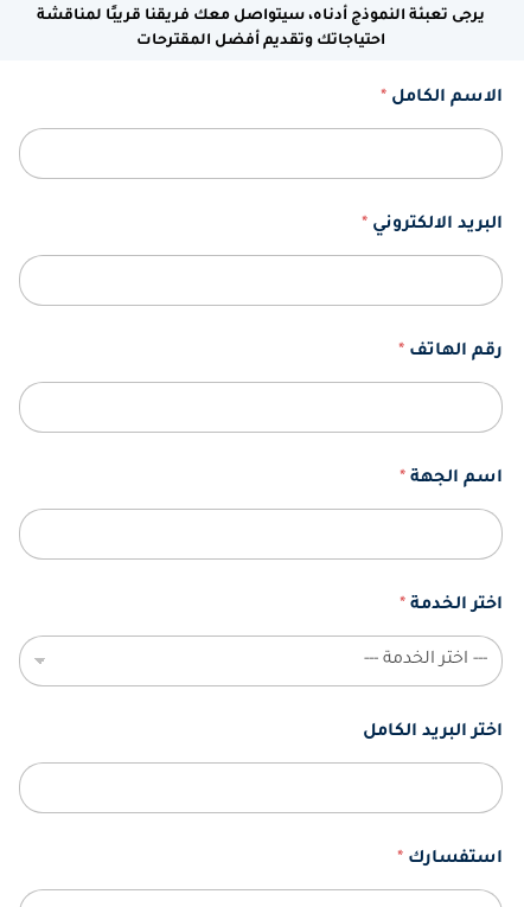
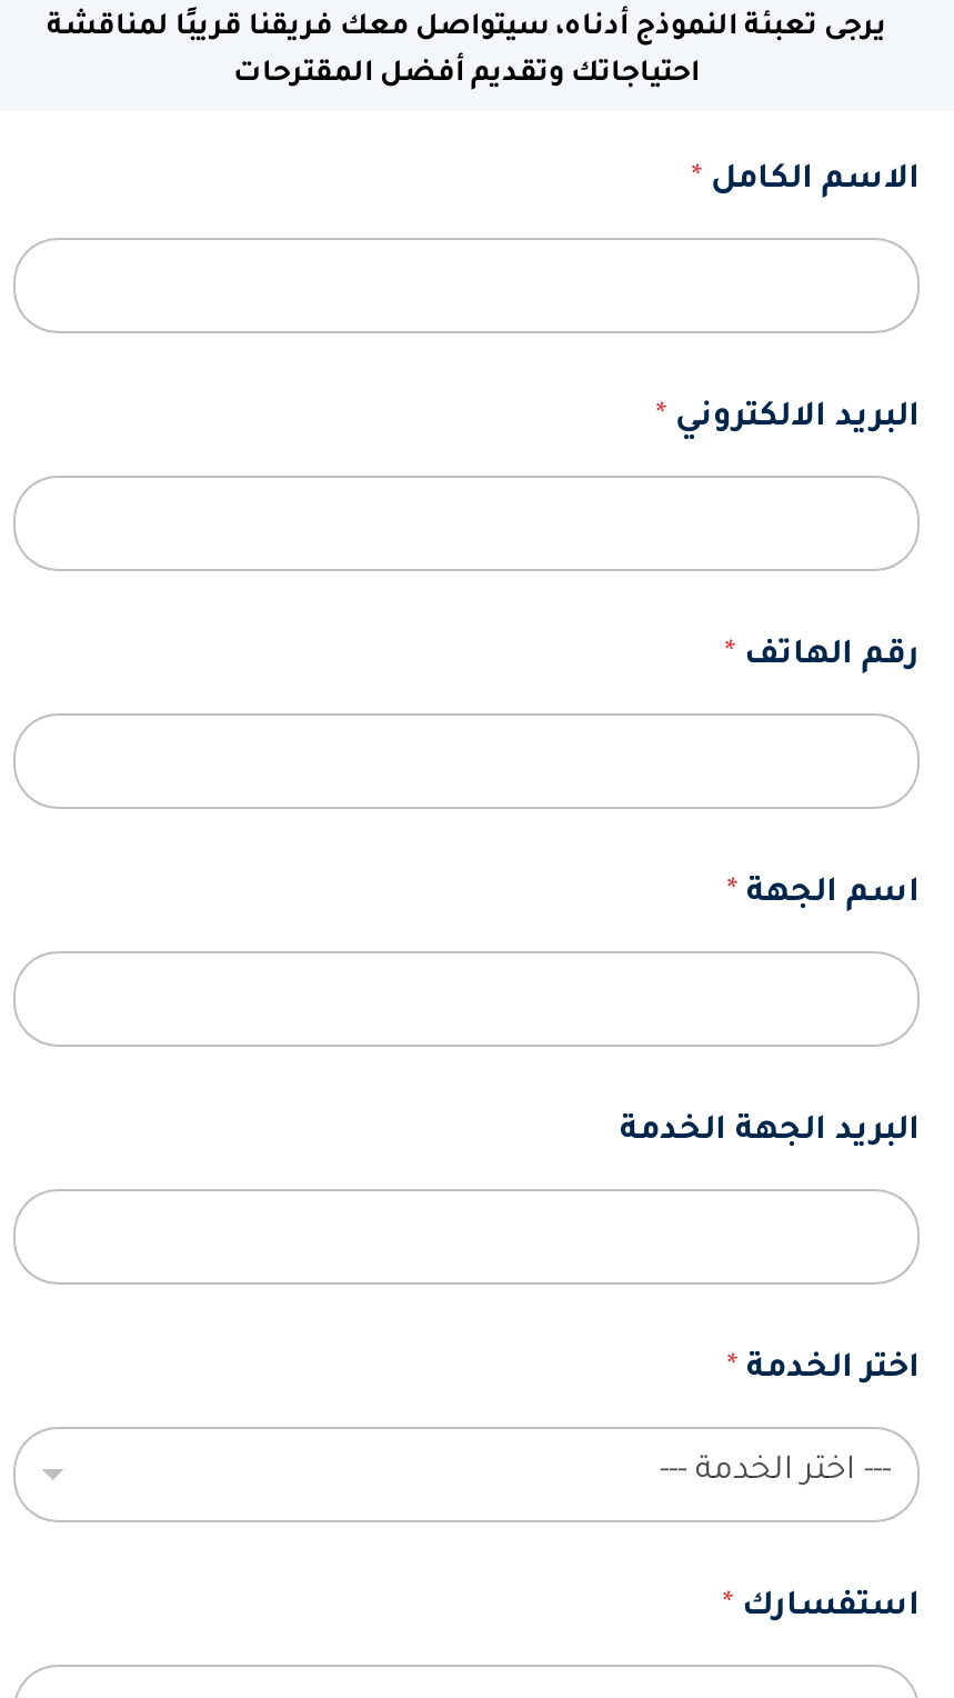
+ البريد الجهة الخدمة

moved down: اختر الخدمة *

- اختر البريد الكامل
